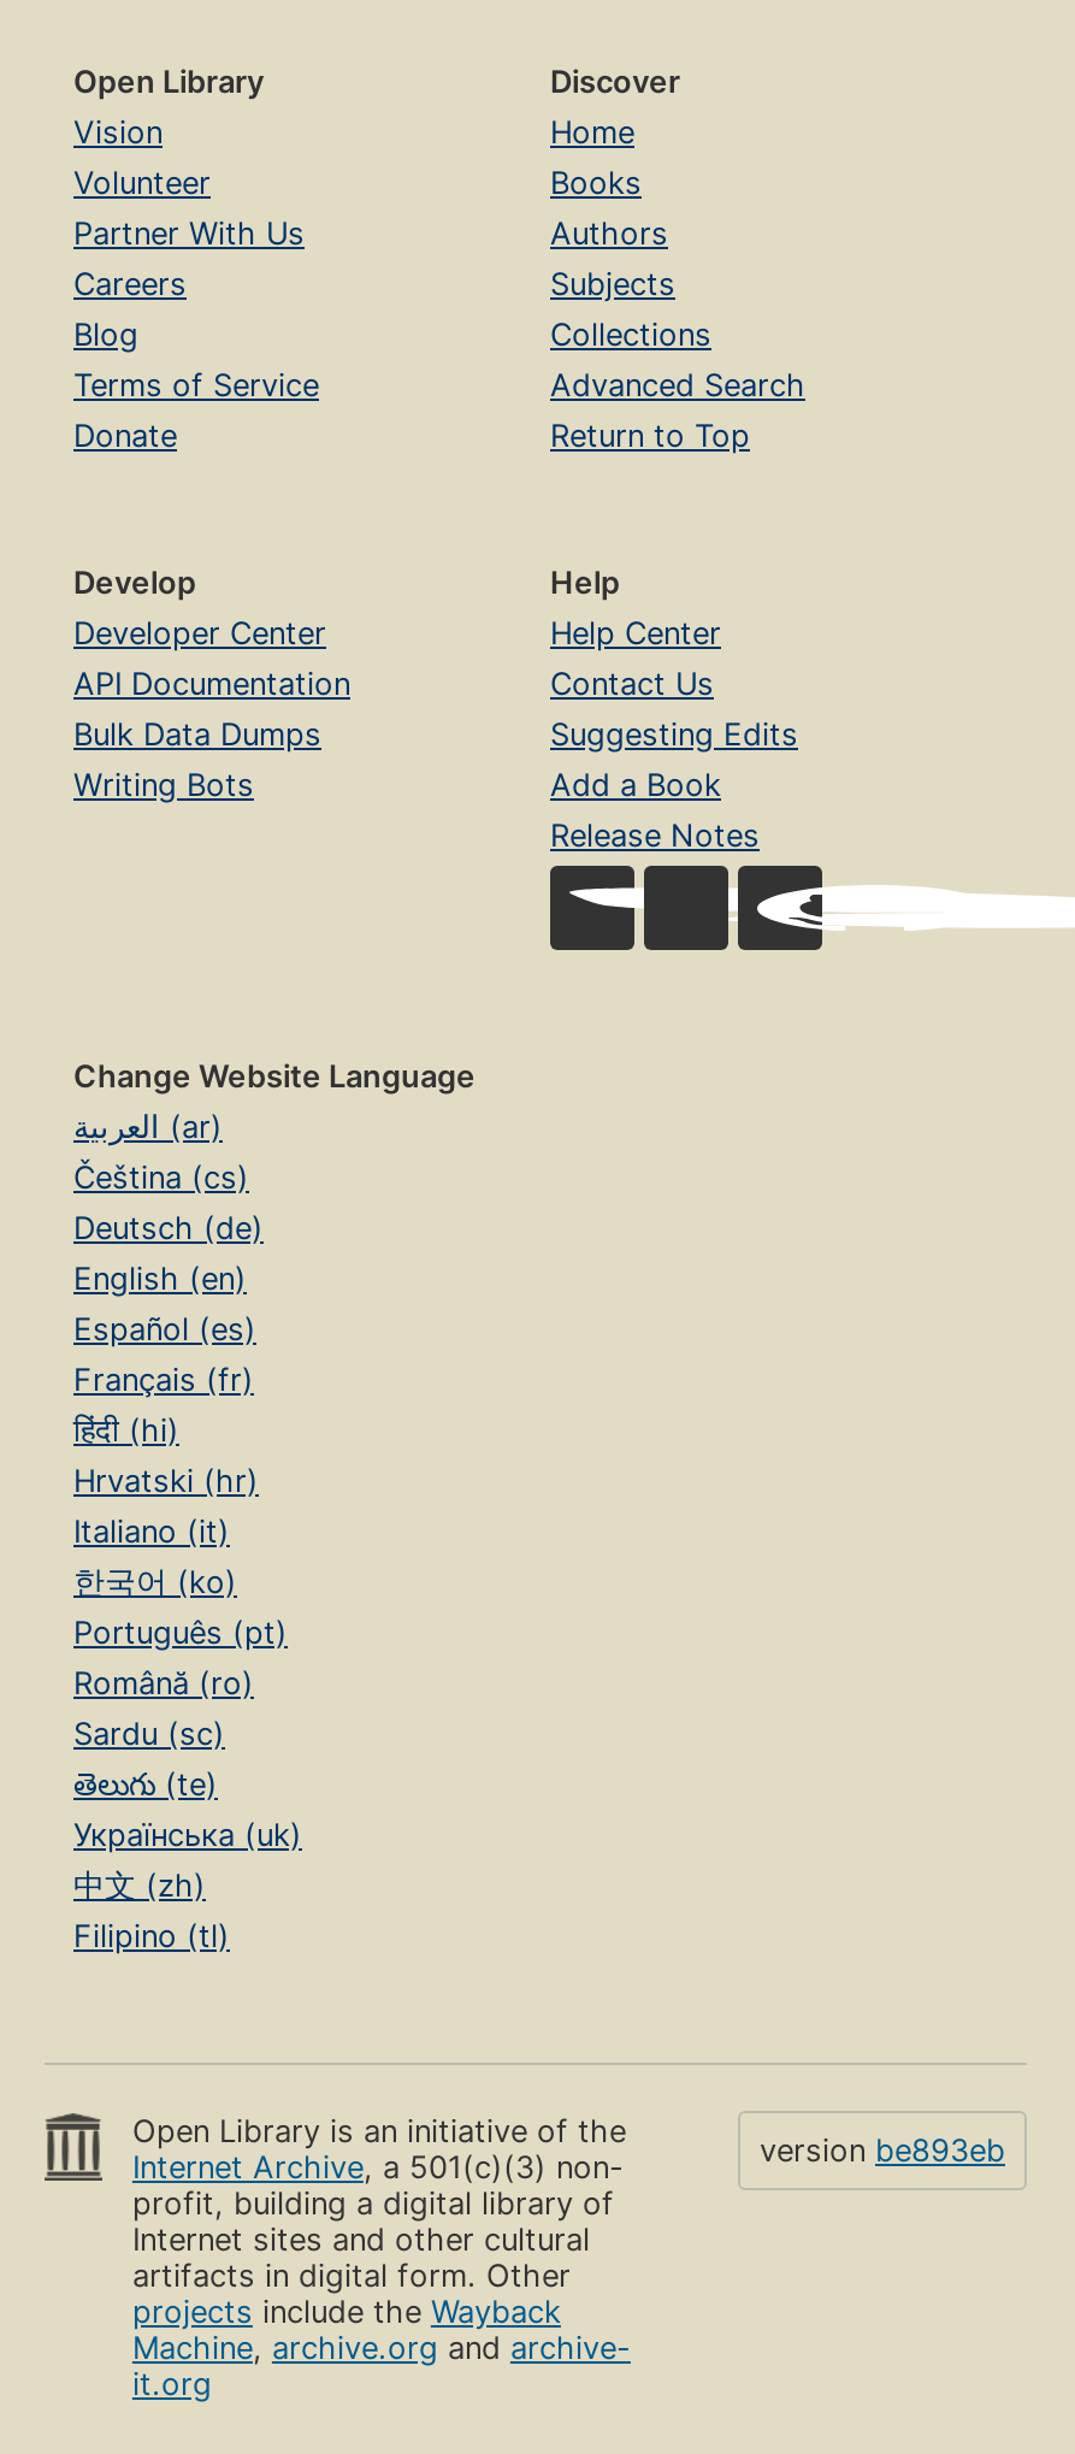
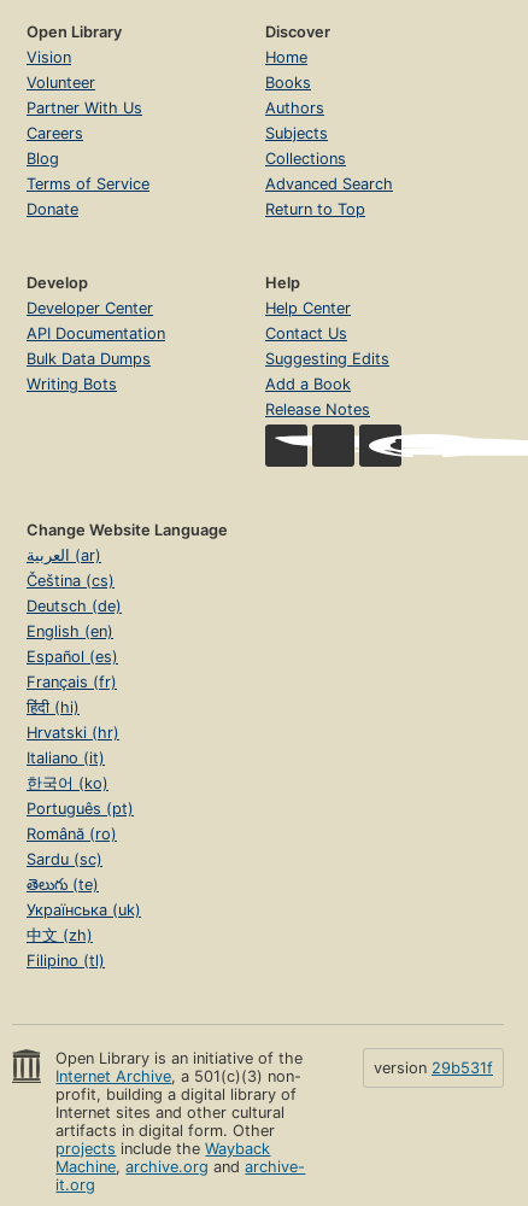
- version be893eb
+ version 29b531f
